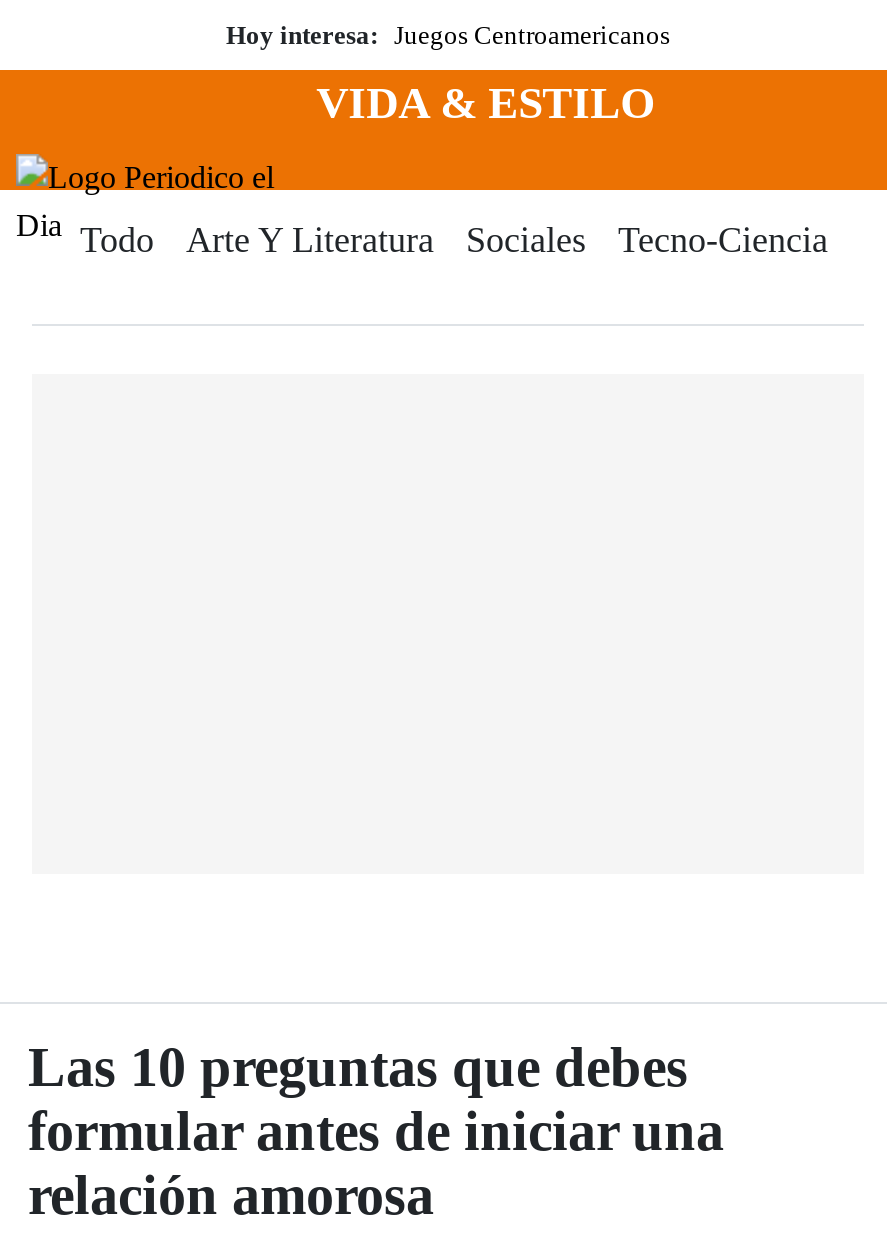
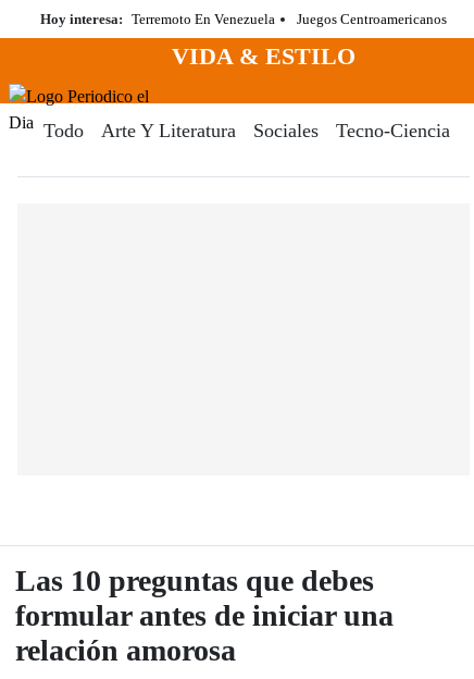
- Hoy interesa: Juegos Centroamericanos
+ Hoy interesa: Terremoto En Venezuela
+ Juegos Centroamericanos
